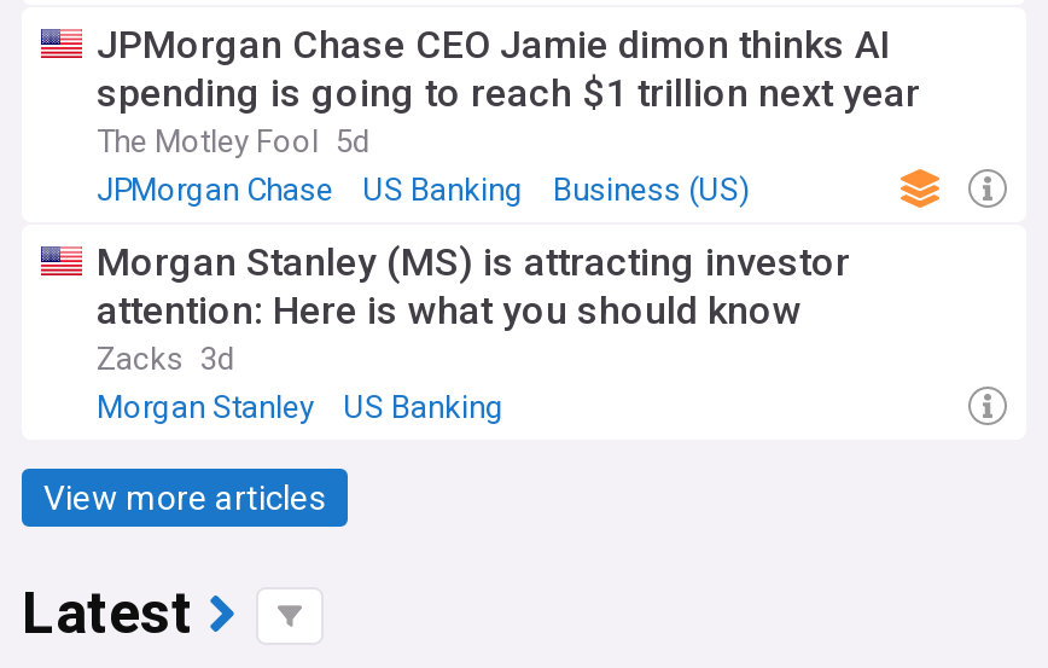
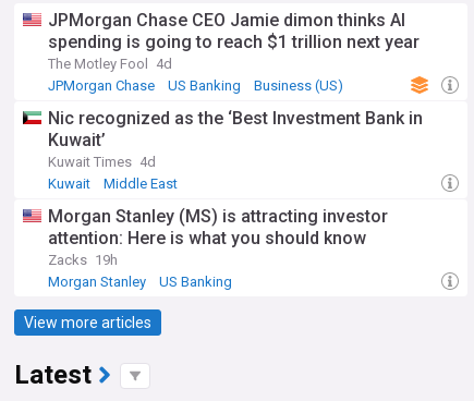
- The Motley Fool 5d
+ The Motley Fool 4d

+ Nic recognized as the ‘Best Investment Bank in
+ Kuwait’
+ Kuwait Times 4d
+ Kuwait
+ Middle East

- Zacks 3d
+ Zacks 19h
